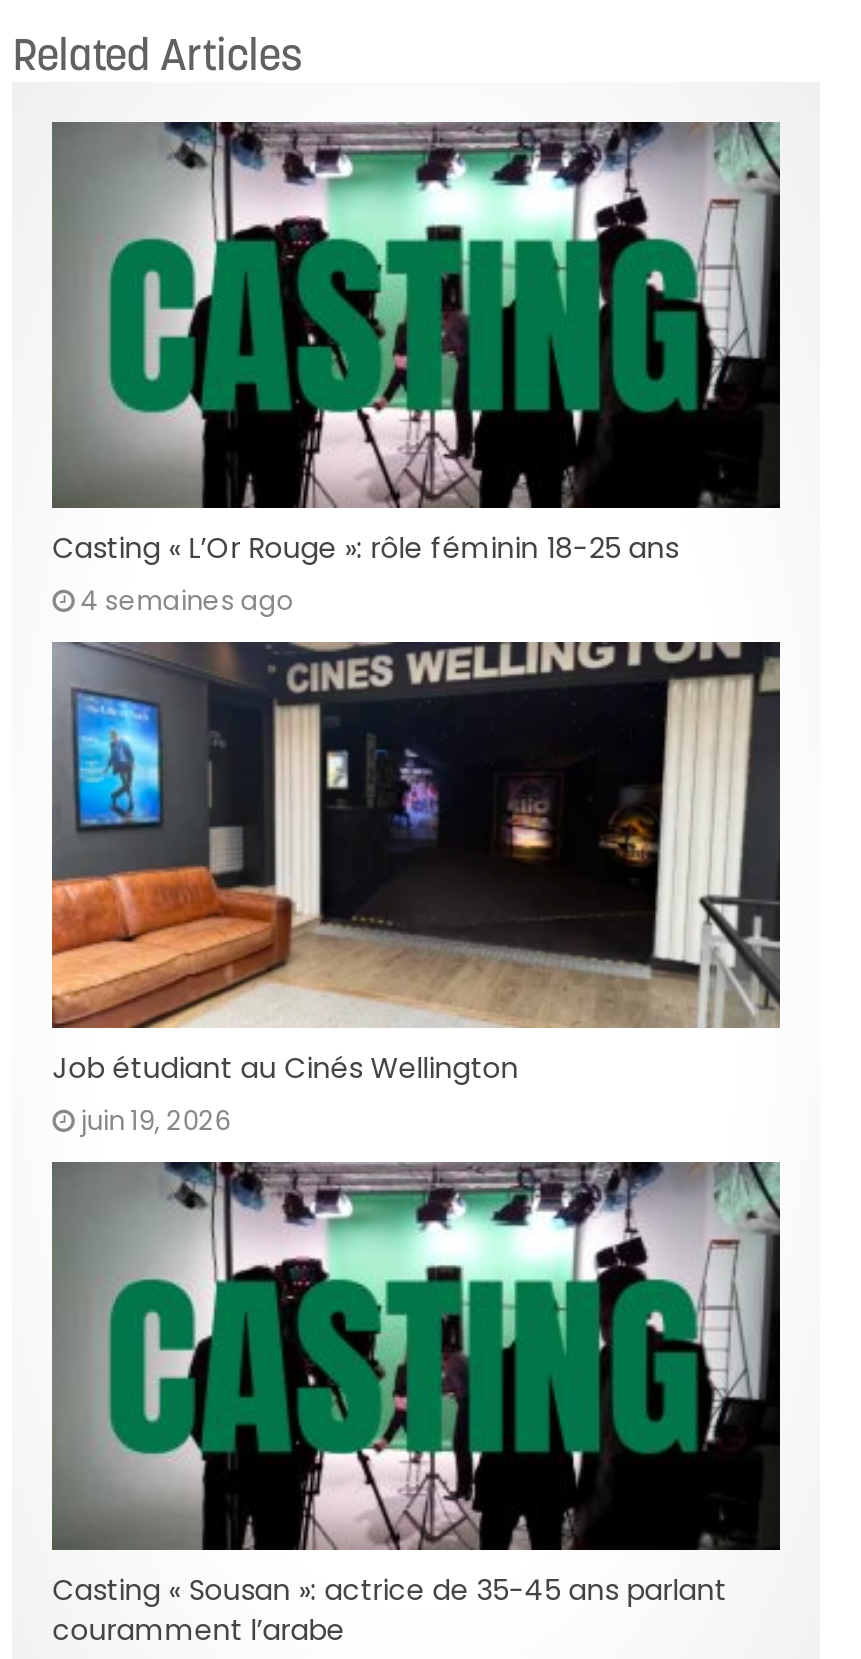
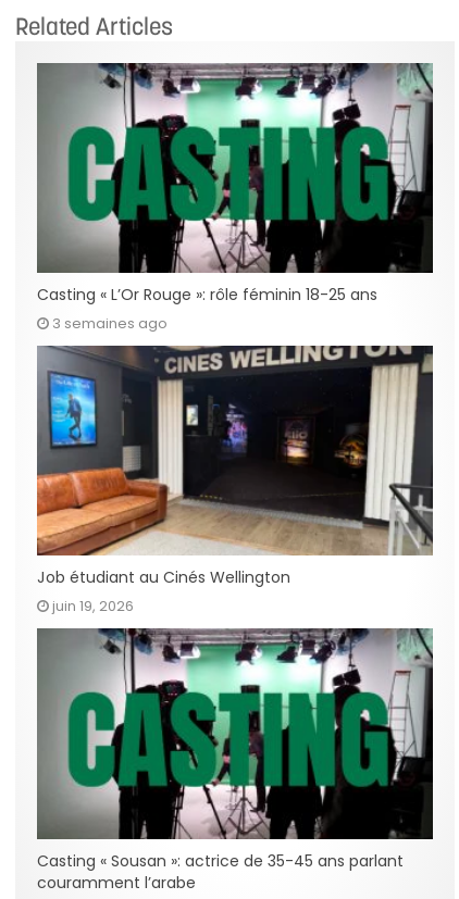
- 4 semaines ago
+ 3 semaines ago
